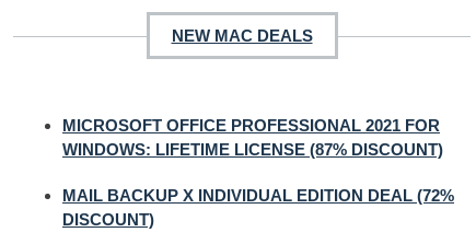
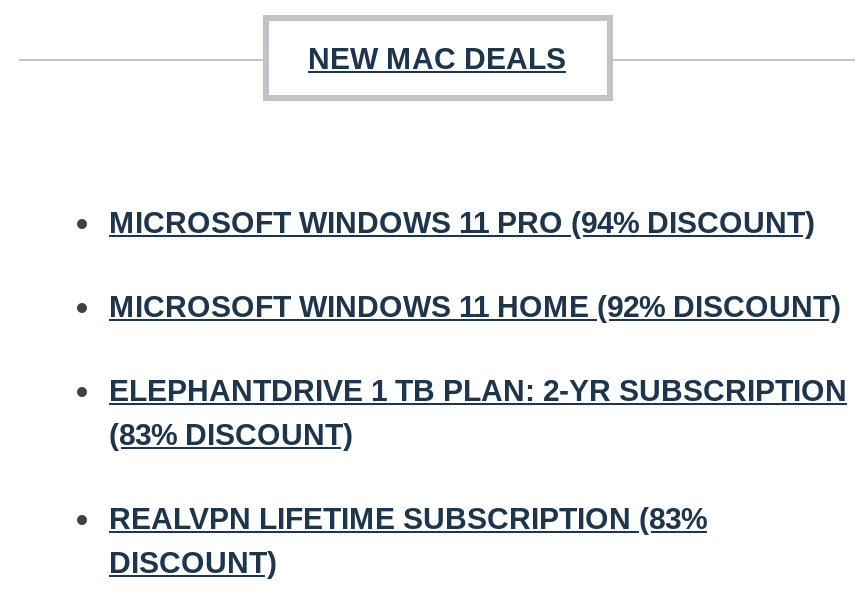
- MICROSOFT OFFICE PROFESSIONAL 2021 FOR
- WINDOWS: LIFETIME LICENSE (87% DISCOUNT)
- MAIL BACKUP X INDIVIDUAL EDITION DEAL (72%
+ MICROSOFT WINDOWS 11 PRO (94% DISCOUNT)
+ MICROSOFT WINDOWS 11 HOME (92% DISCOUNT)
+ ELEPHANTDRIVE 1 TB PLAN: 2-YR SUBSCRIPTION
+ (83% DISCOUNT)
+ REALVPN LIFETIME SUBSCRIPTION (83%
